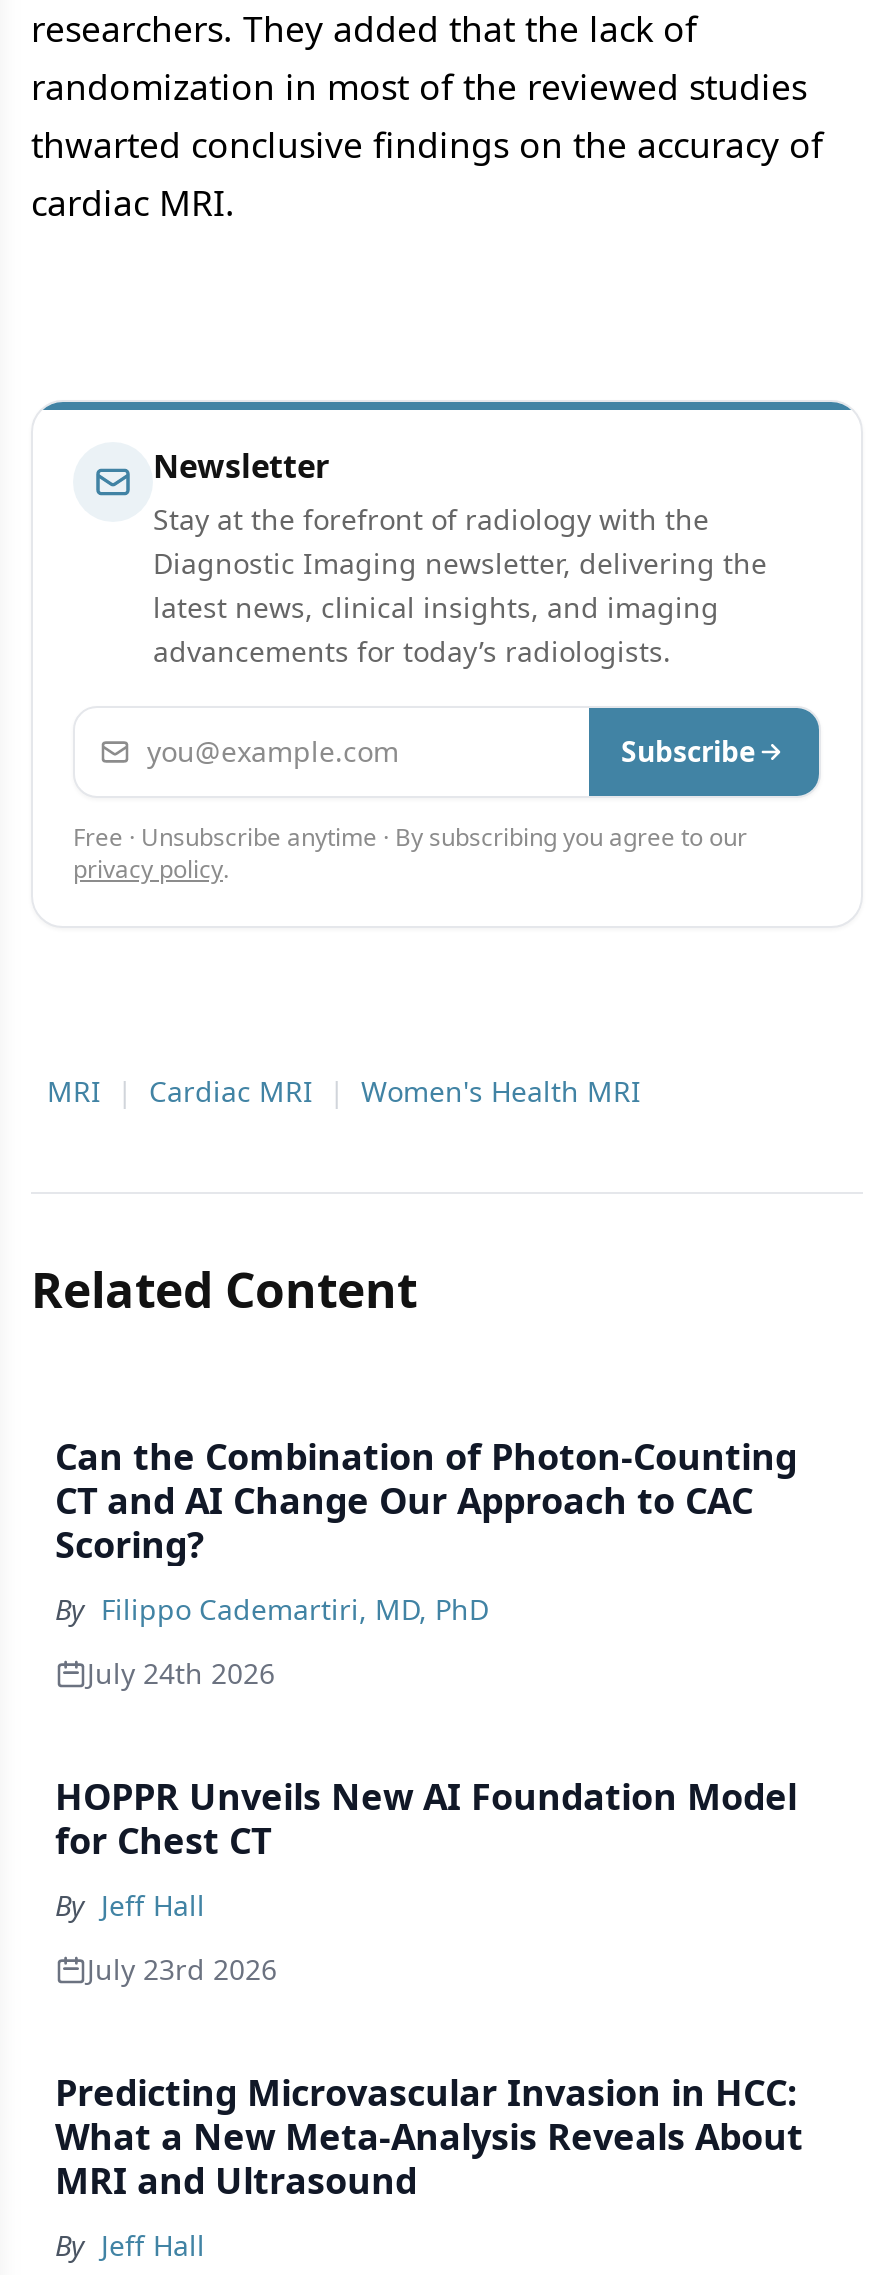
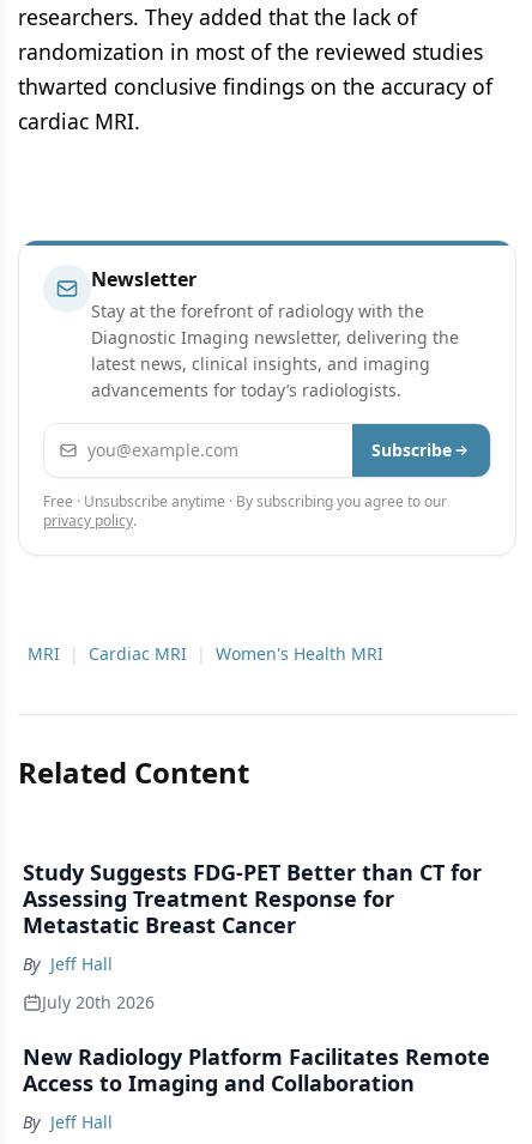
- Can the Combination of Photon-Counting
- CT and AI Change Our Approach to CAC
- Scoring?
- By Filippo Cademartiri, MD, PhD
- July 24th 2026
- HOPPR Unveils New AI Foundation Model
- for Chest CT
+ Study Suggests FDG-PET Better than CT for
+ Assessing Treatment Response for
+ Metastatic Breast Cancer

- July 23rd 2026
+ July 20th 2026

- Predicting Microvascular Invasion in HCC:
- What a New Meta-Analysis Reveals About
- MRI and Ultrasound
+ New Radiology Platform Facilitates Remote
+ Access to Imaging and Collaboration
